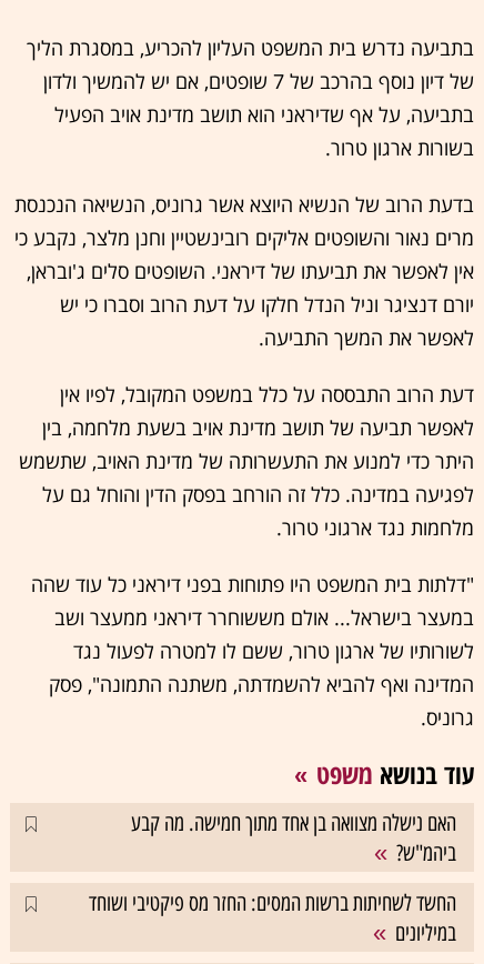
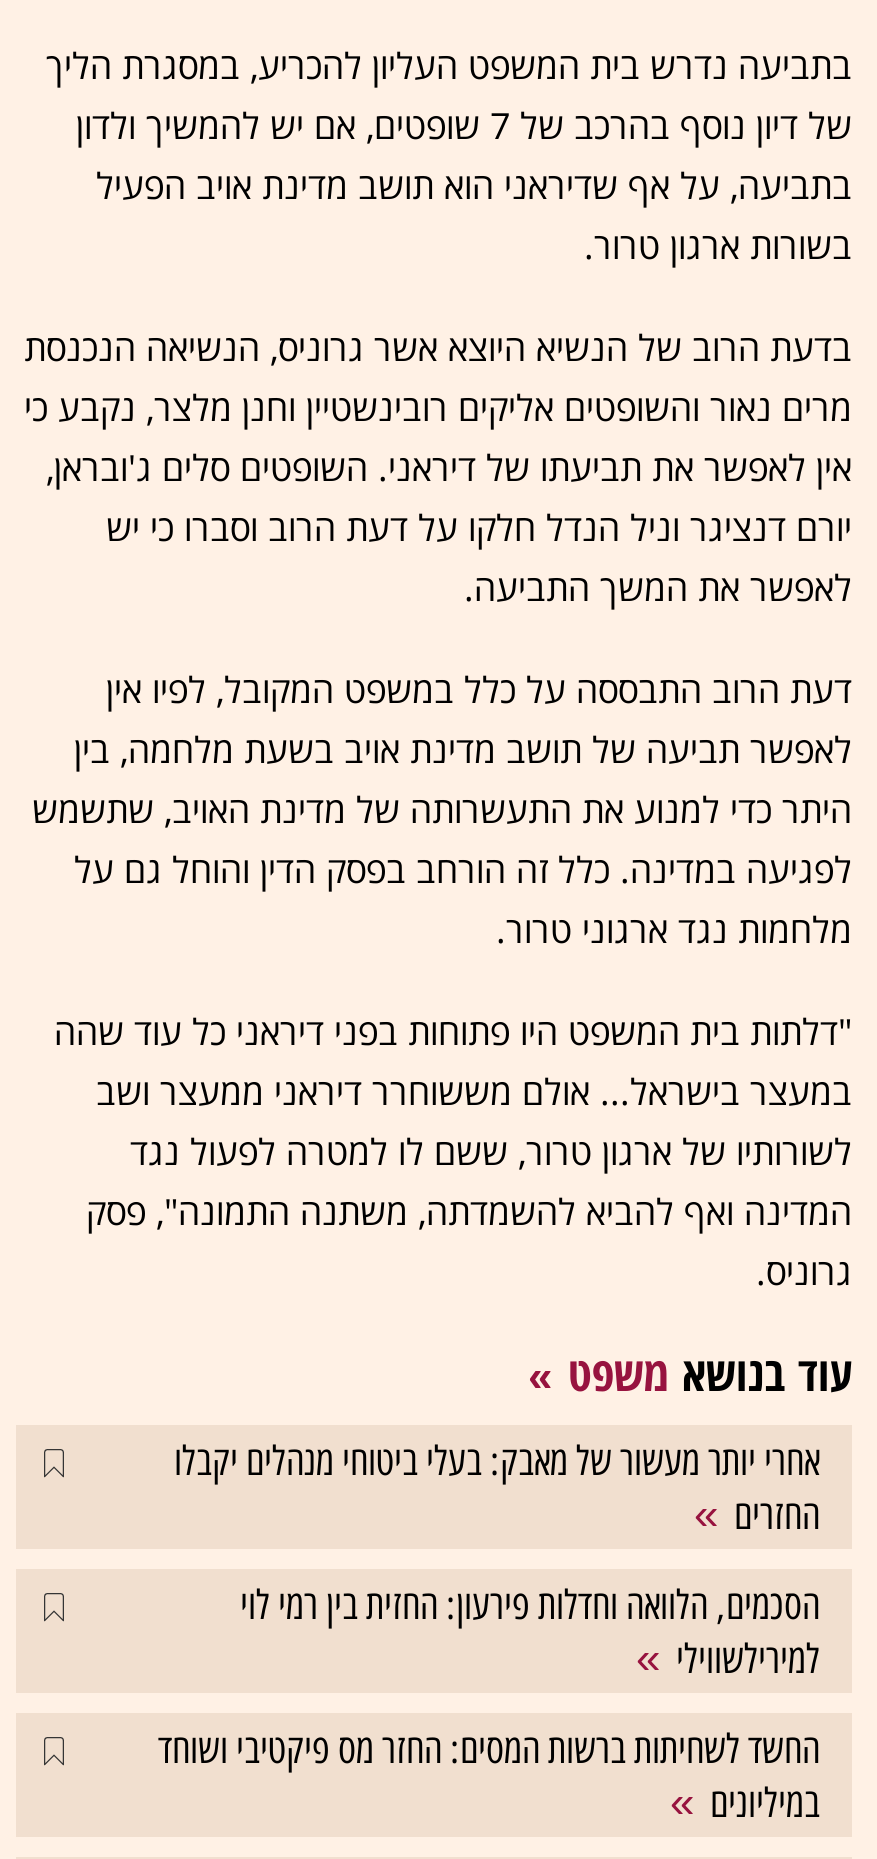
- האם נישלה מצוואה בן אחד מתוך חמישה. מה קבע
- ביהמ"ש?
+ אחרי יותר מעשור של מאבק: בעלי ביטוחי מנהלים יקבלו
+ החזרים
+ הסכמים, הלוואה וחדלות פירעון: החזית בין רמי לוי
+ למירילשווילי
